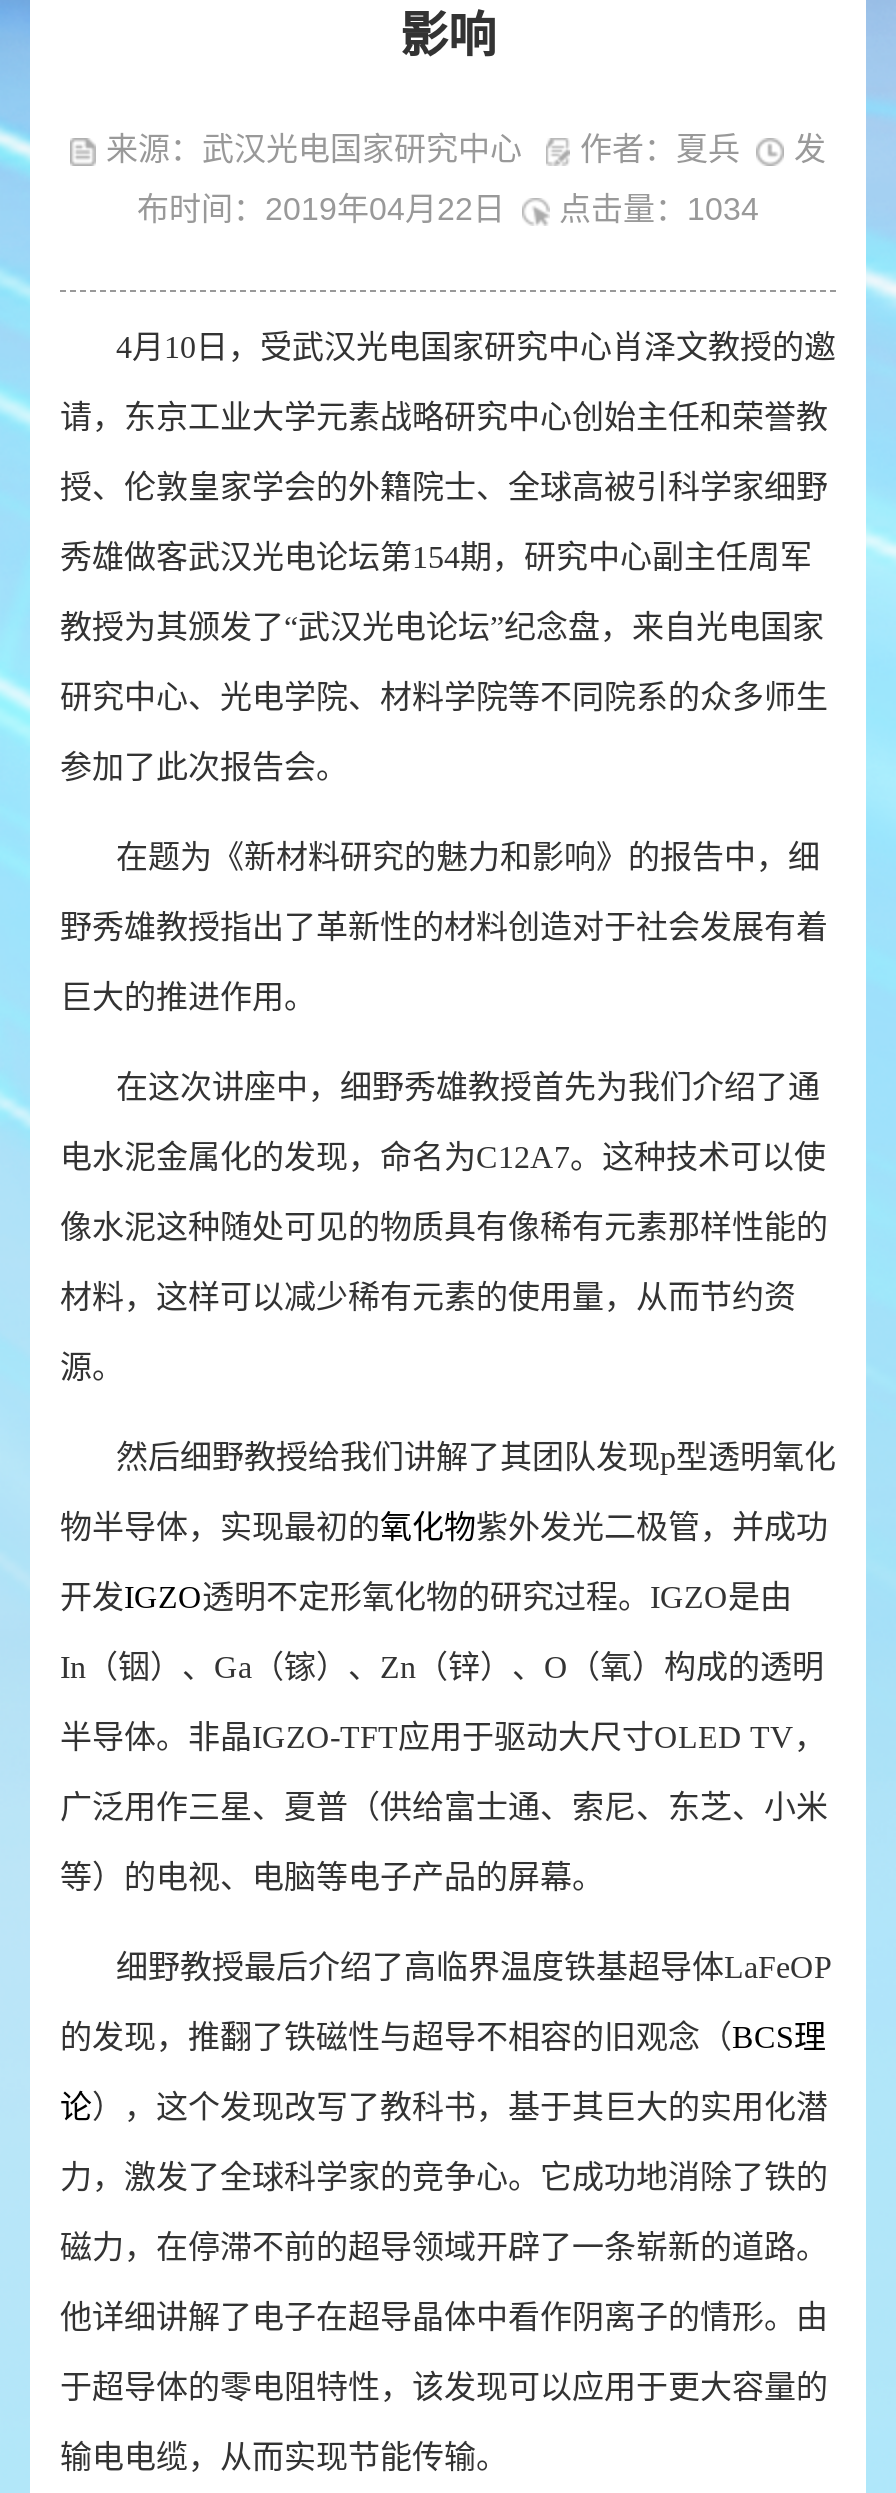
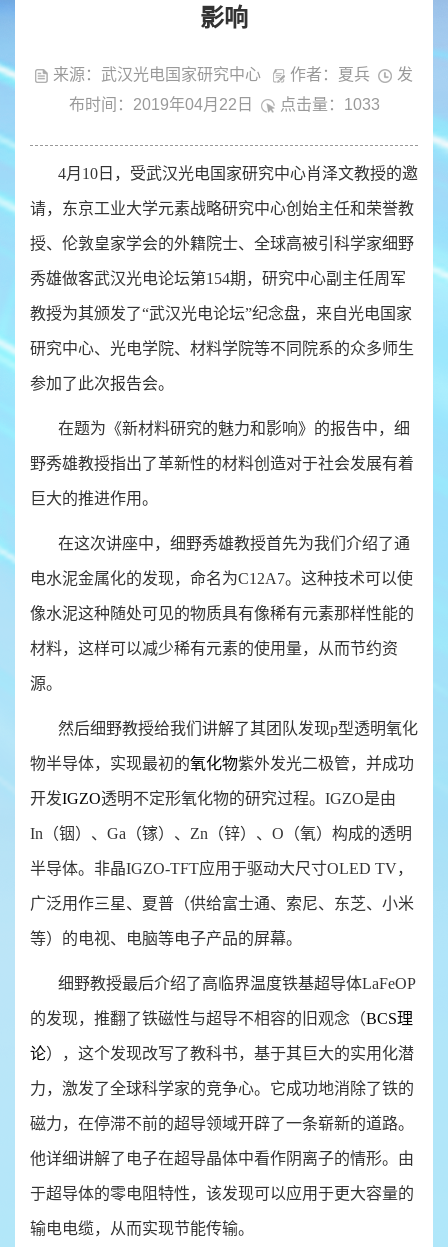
- 布时间：2019年04月22日 点击量：1034
+ 布时间：2019年04月22日 点击量：1033
